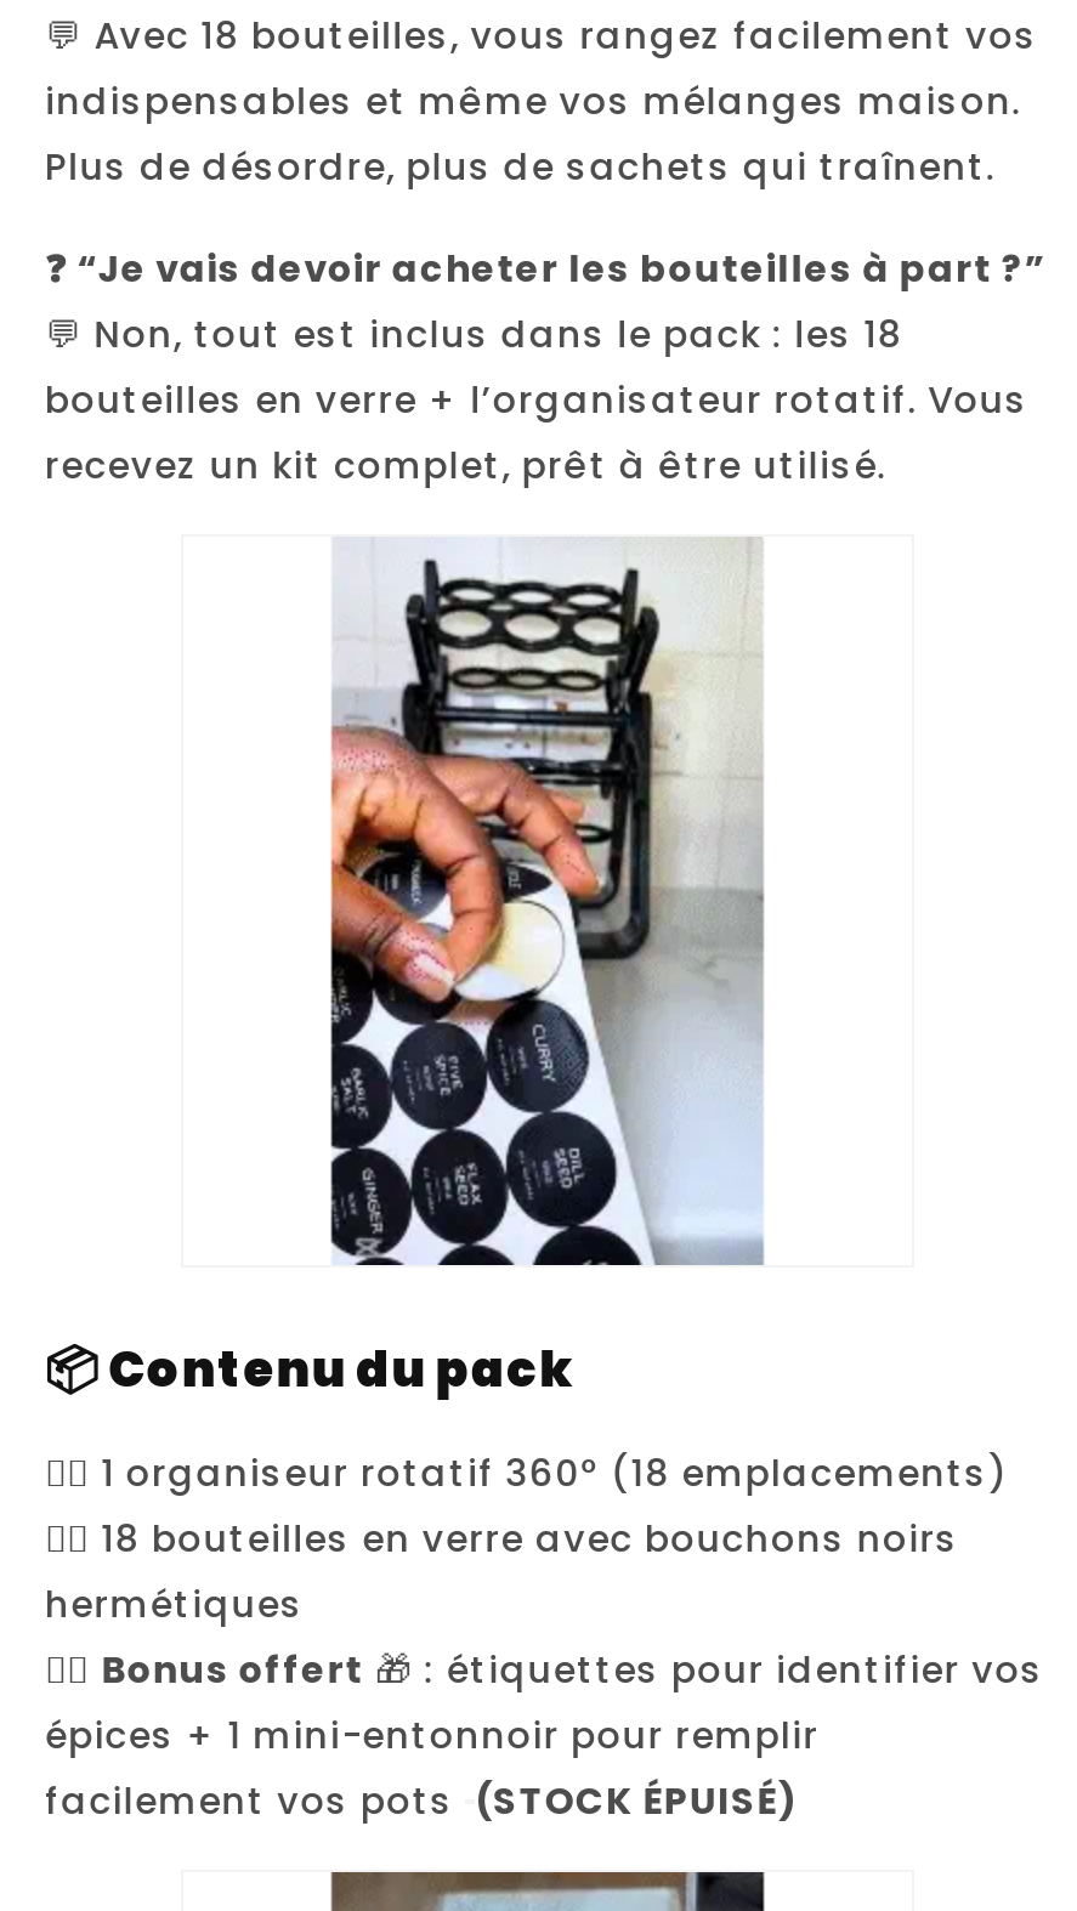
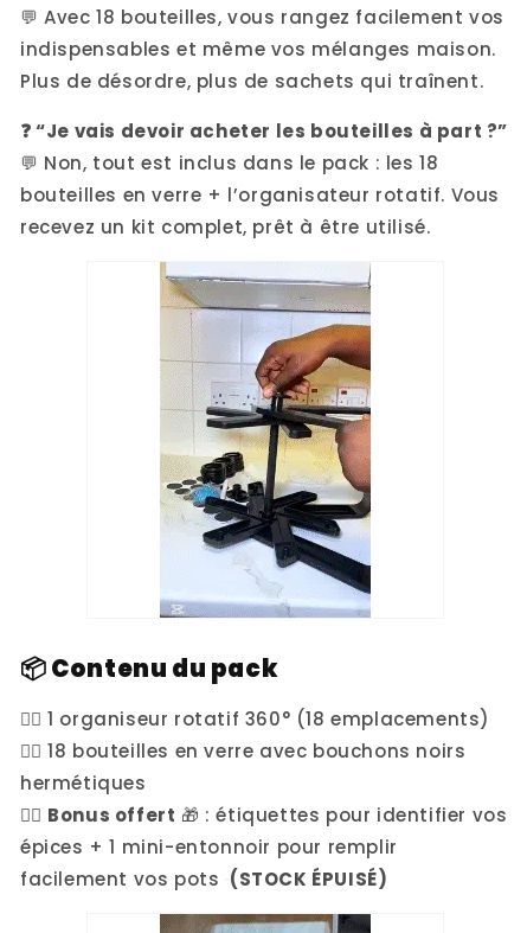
- [image]
+ [image]
